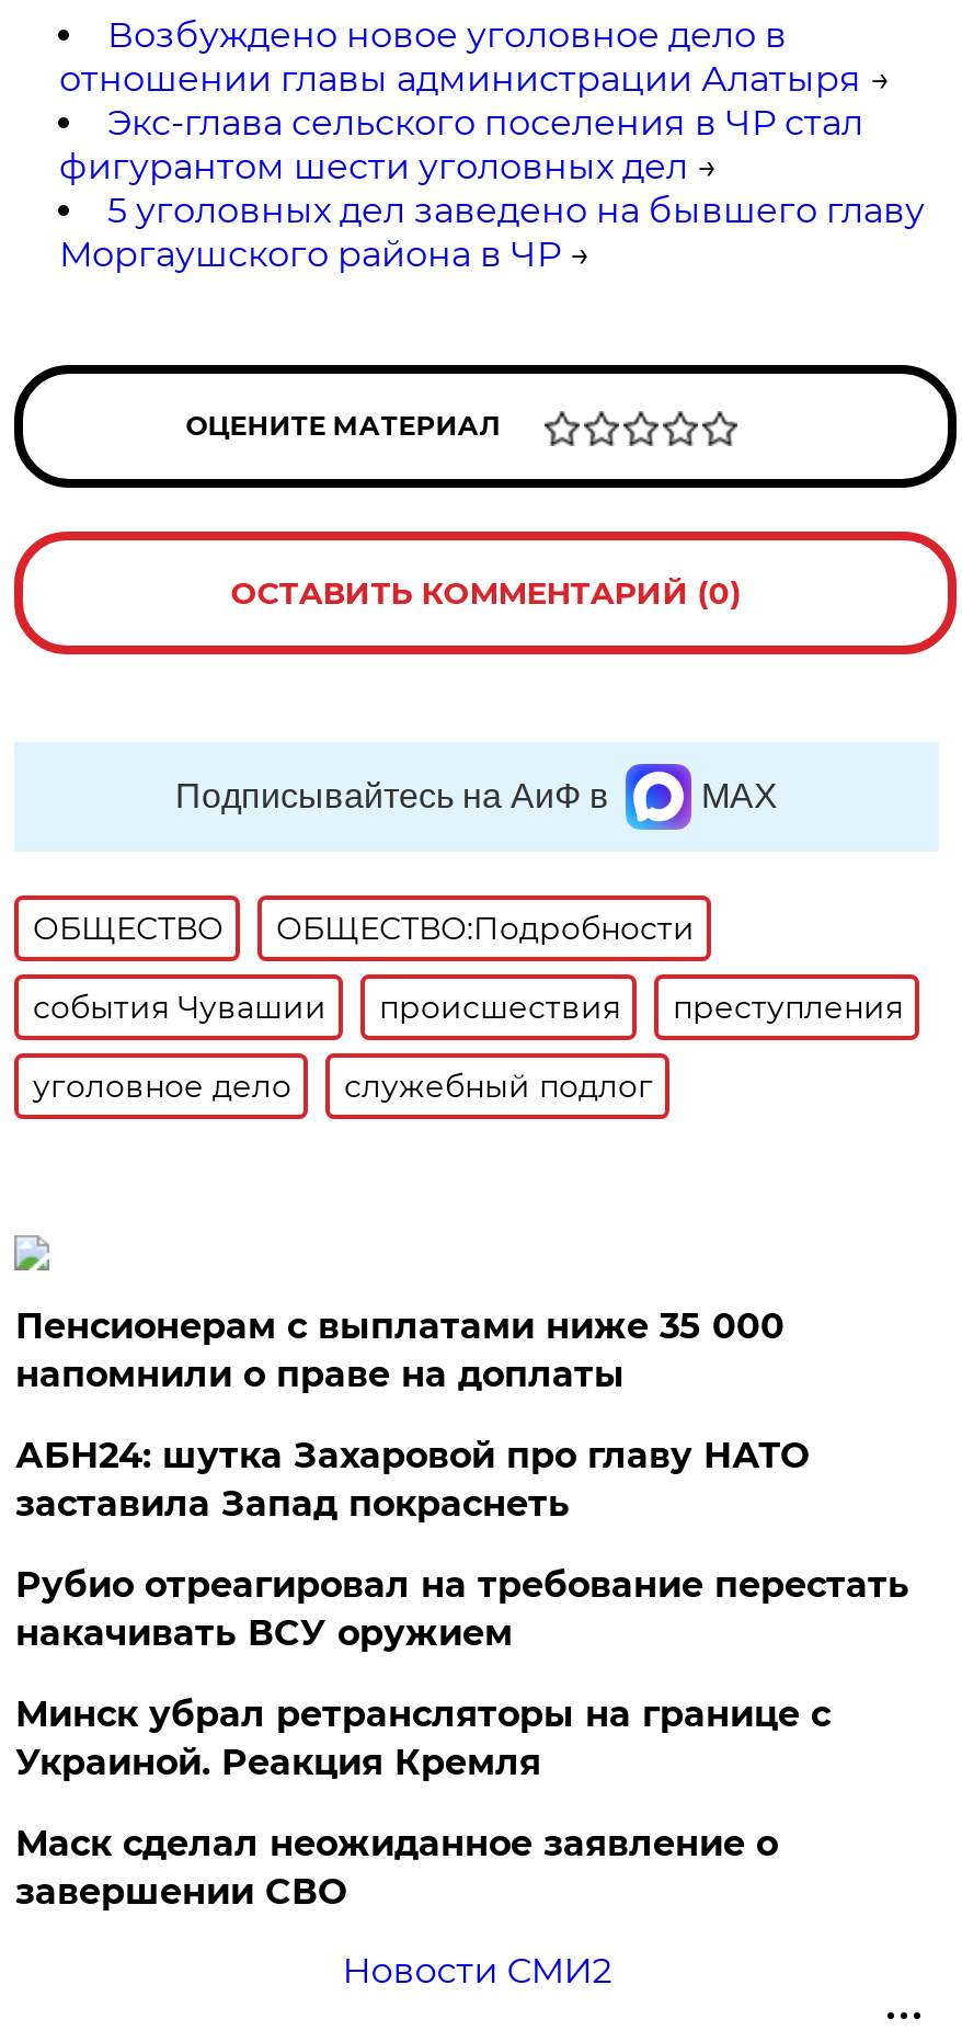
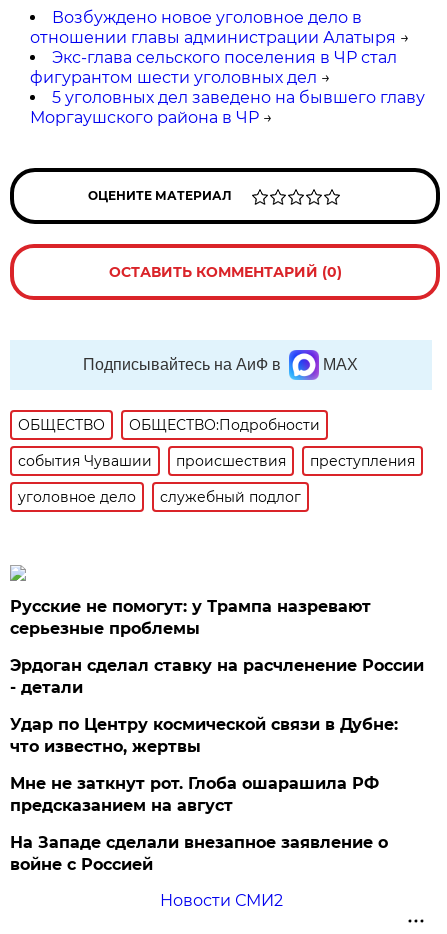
- Пенсионерам с выплатами ниже 35 000
- напомнили о праве на доплаты
+ Русские не помогут: у Трампа назревают
+ серьезные проблемы

- АБН24: шутка Захаровой про главу НАТО
- заставила Запад покраснеть
+ Эрдоган сделал ставку на расчленение России
+ - детали

- Рубио отреагировал на требование перестать
- накачивать ВСУ оружием
+ Удар по Центру космической связи в Дубне:
+ что известно, жертвы

- Минск убрал ретрансляторы на границе с
- Украиной. Реакция Кремля
+ Мне не заткнут рот. Глоба ошарашила РФ
+ предсказанием на август

- Маск сделал неожиданное заявление о
- завершении СВО
+ На Западе сделали внезапное заявление о
+ войне с Россией
